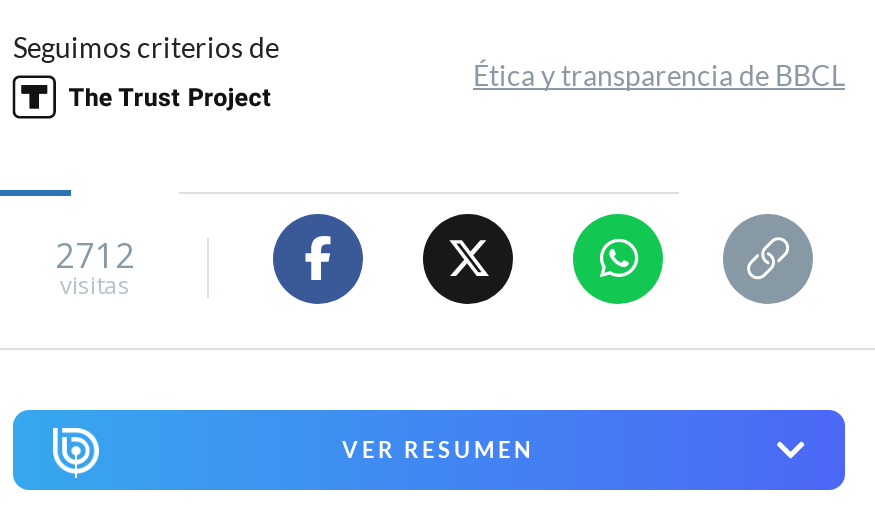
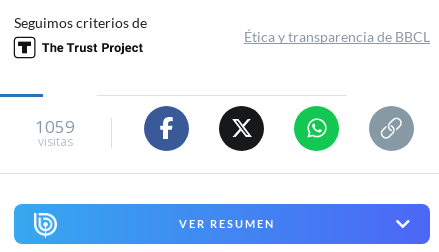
- 2712
+ 1059
